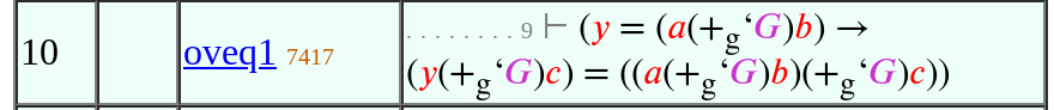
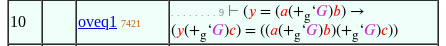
- oveq1 7417
+ oveq1 7421
